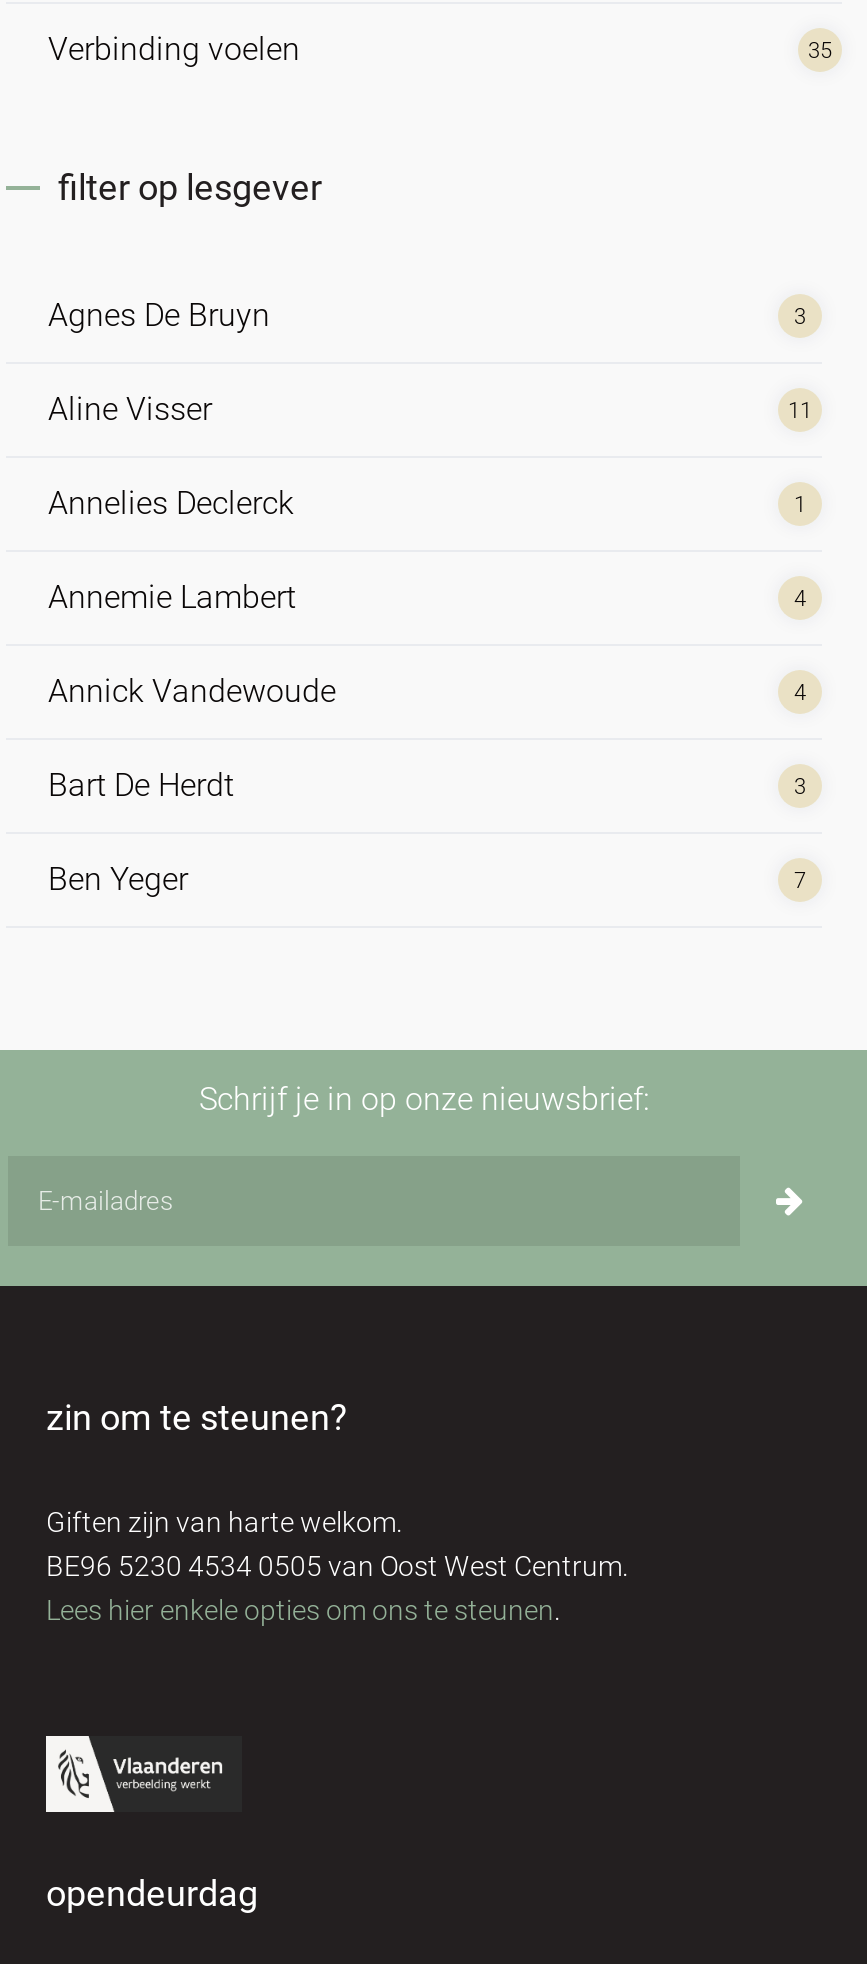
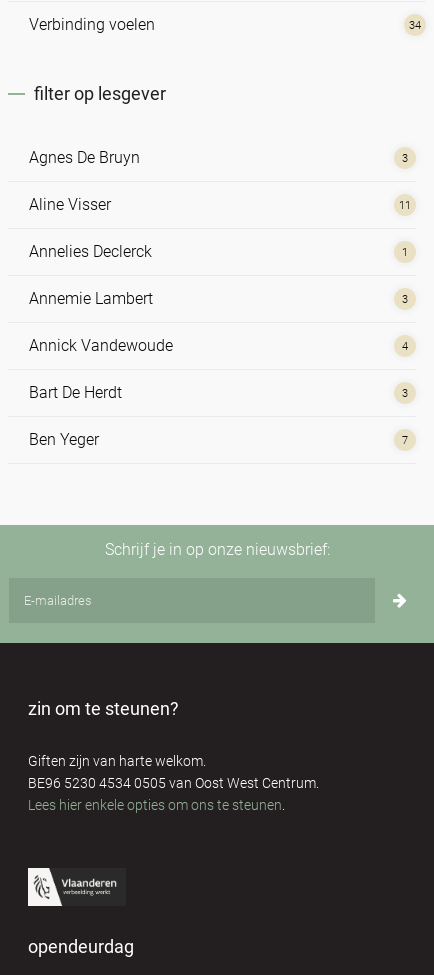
- 35
+ 34

- 4
+ 3
